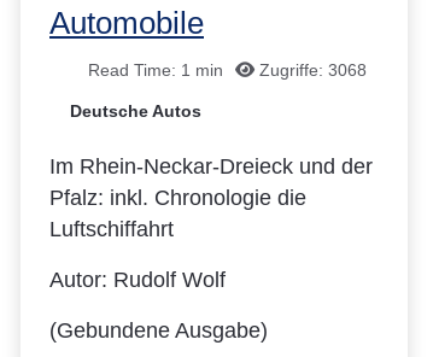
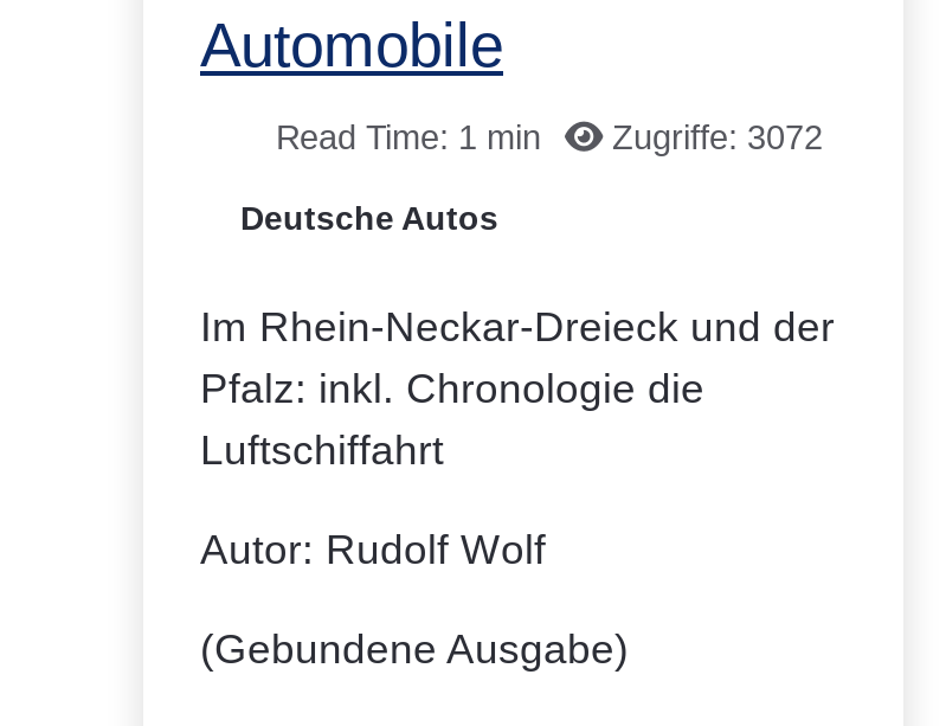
- Read Time: 1 min Zugriffe: 3068
+ Read Time: 1 min Zugriffe: 3072
